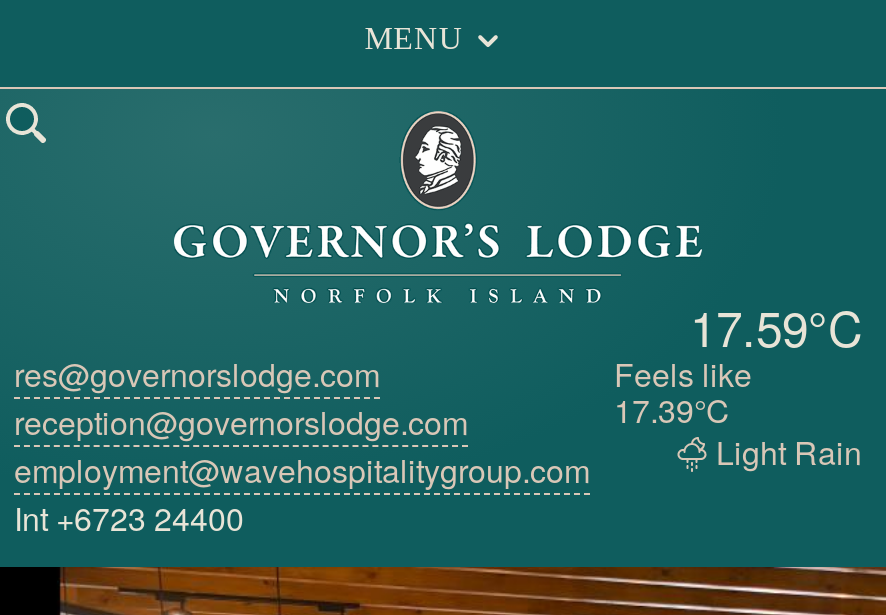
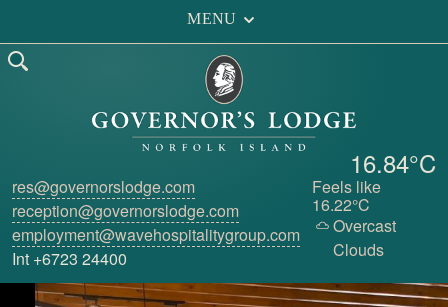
- 17.59°C
+ 16.84°C

- 17.39°C
- Light Rain
+ 16.22°C
+ Overcast
+ Clouds
